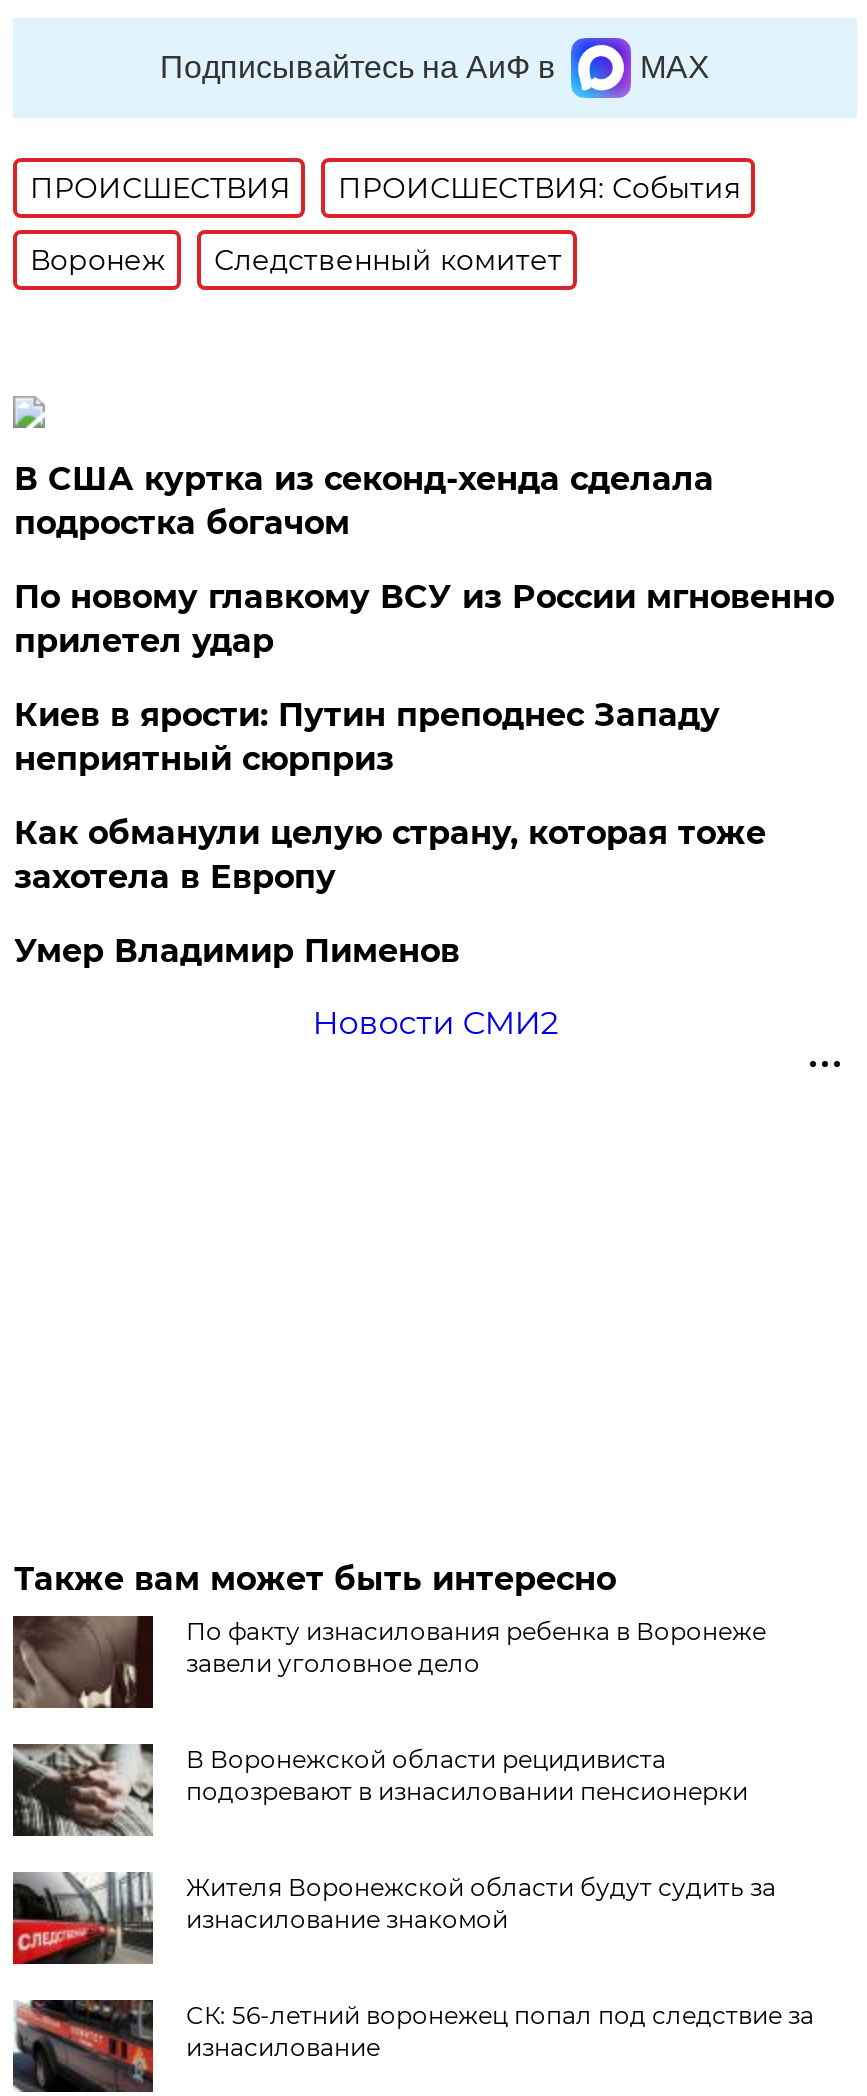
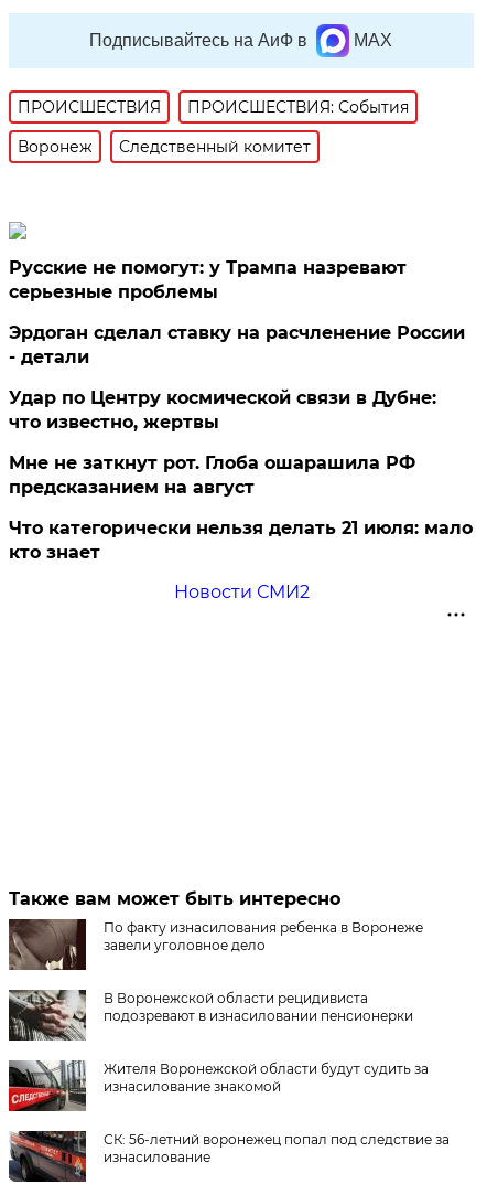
- В США куртка из секонд-хенда сделала
- подростка богачом
+ Русские не помогут: у Трампа назревают
+ серьезные проблемы

- По новому главкому ВСУ из России мгновенно
- прилетел удар
+ Эрдоган сделал ставку на расчленение России
+ - детали

- Киев в ярости: Путин преподнес Западу
- неприятный сюрприз
+ Удар по Центру космической связи в Дубне:
+ что известно, жертвы

- Как обманули целую страну, которая тоже
- захотела в Европу
+ Мне не заткнут рот. Глоба ошарашила РФ
+ предсказанием на август

- Умер Владимир Пименов
+ Что категорически нельзя делать 21 июля: мало
+ кто знает
